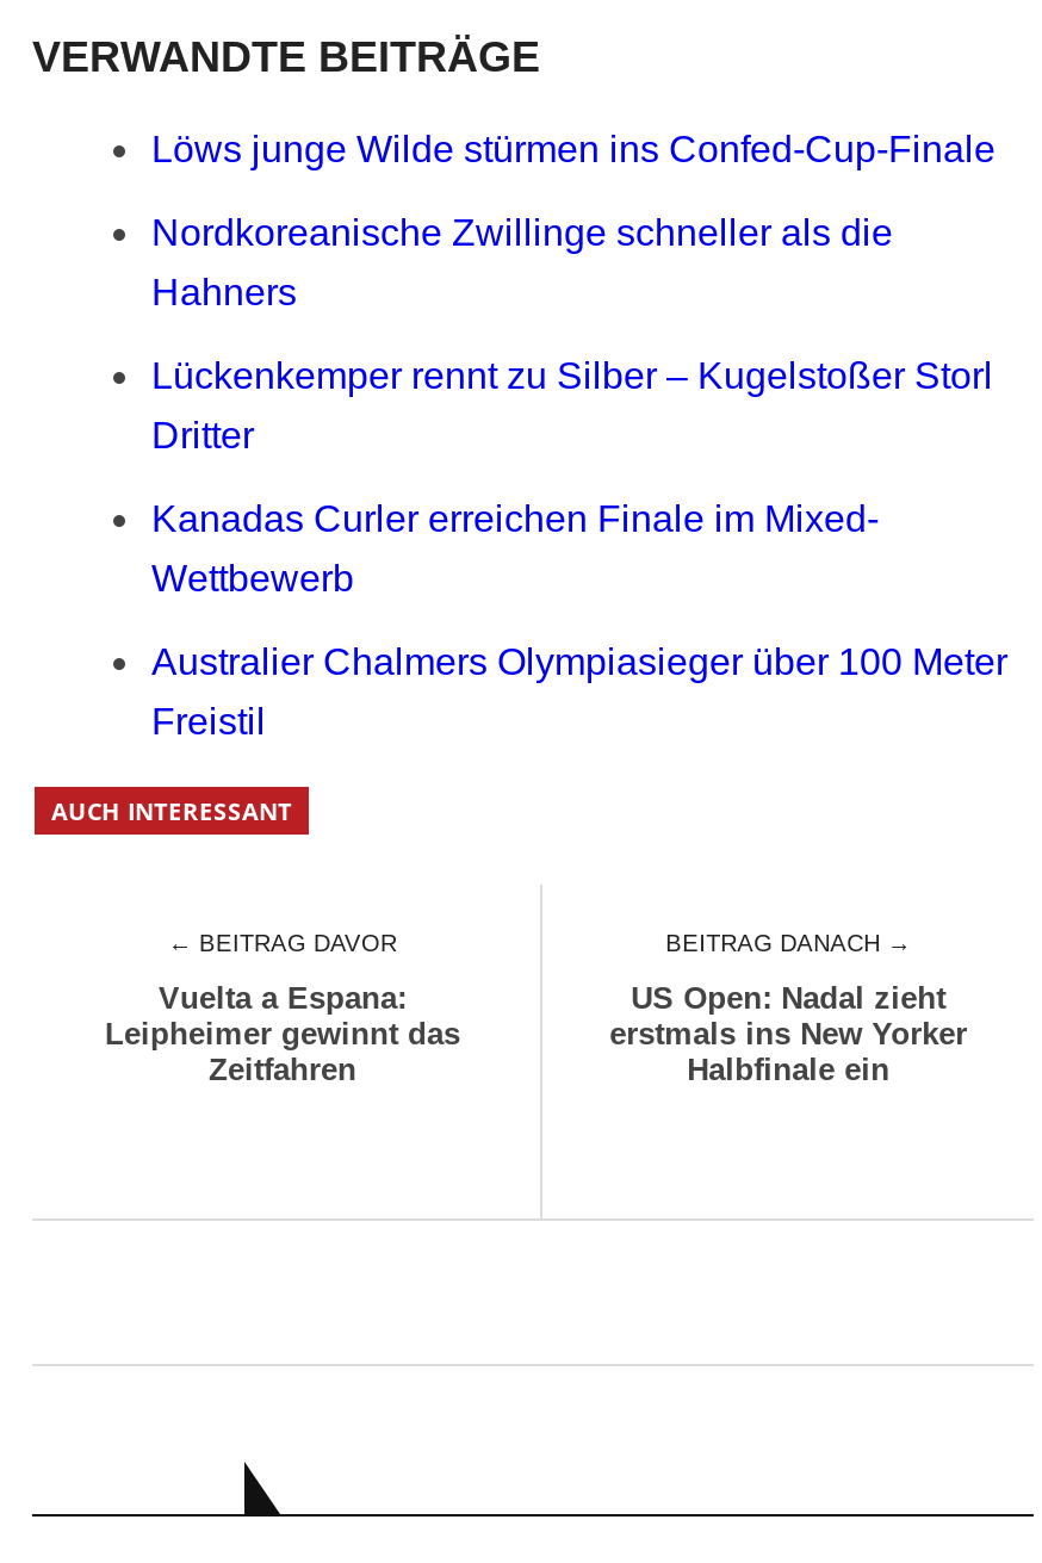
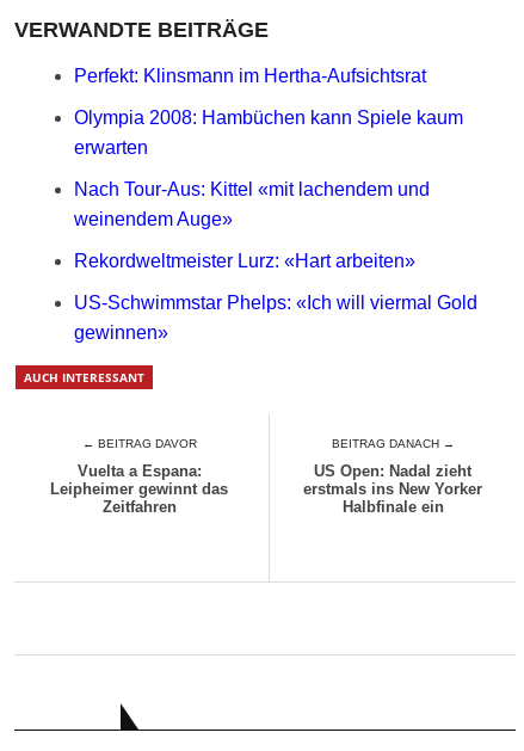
- Löws junge Wilde stürmen ins Confed-Cup-Finale
- Nordkoreanische Zwillinge schneller als die
- Hahners
- Lückenkemper rennt zu Silber – Kugelstoßer Storl
- Dritter
- Kanadas Curler erreichen Finale im Mixed-
- Wettbewerb
- Australier Chalmers Olympiasieger über 100 Meter
- Freistil
+ Perfekt: Klinsmann im Hertha-Aufsichtsrat
+ Olympia 2008: Hambüchen kann Spiele kaum
+ erwarten
+ Nach Tour-Aus: Kittel «mit lachendem und
+ weinendem Auge»
+ Rekordweltmeister Lurz: «Hart arbeiten»
+ US-Schwimmstar Phelps: «Ich will viermal Gold
+ gewinnen»
